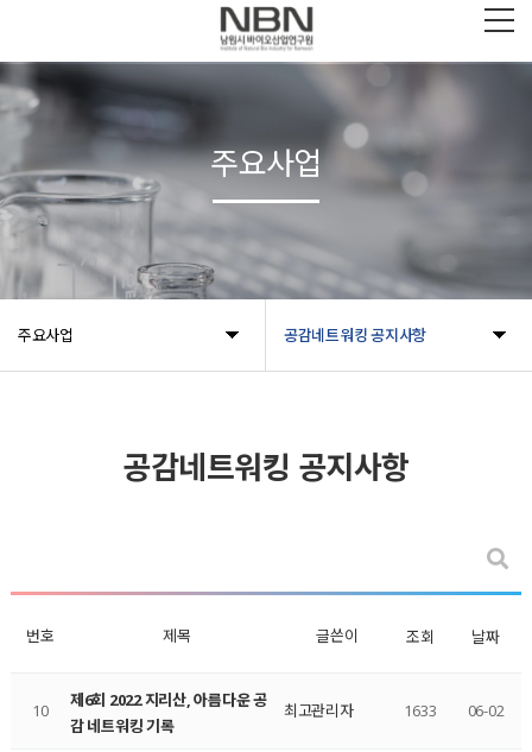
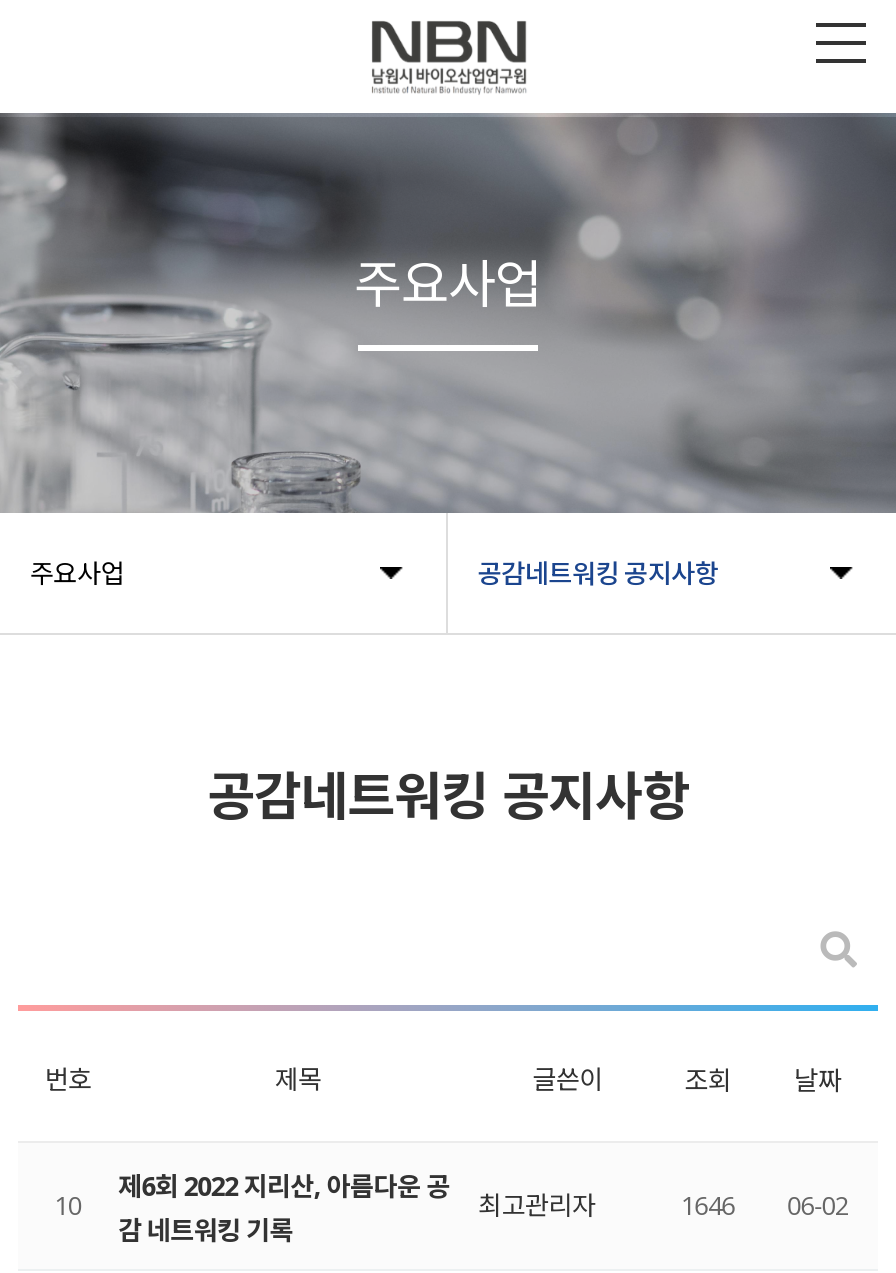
- 1633 06-02
+ 1646 06-02
